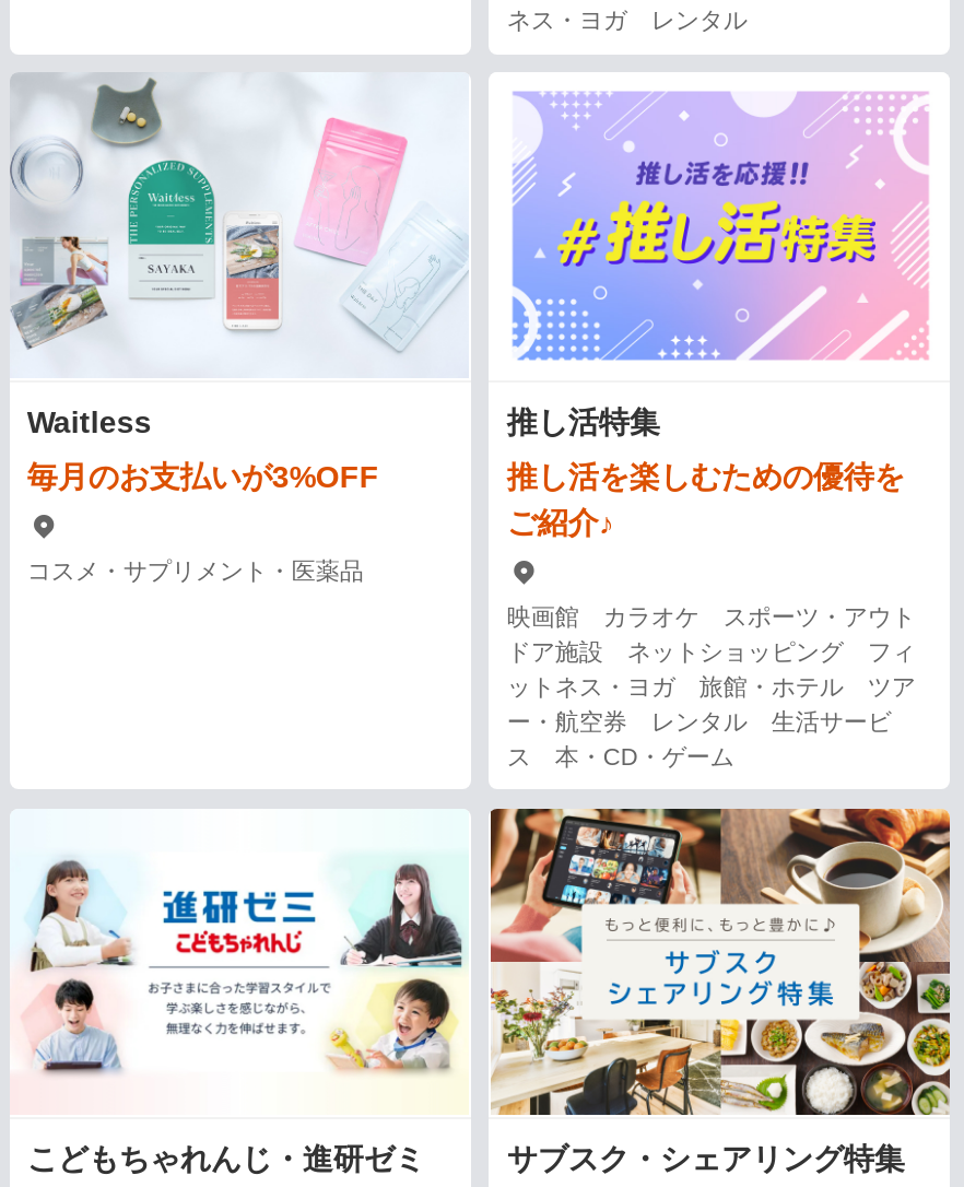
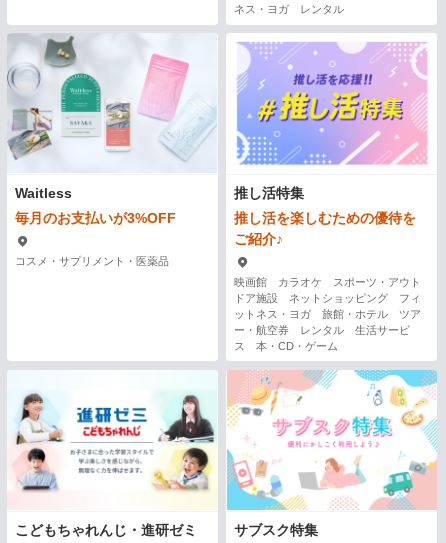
- [image]
- サブスク・シェアリング特集
+ [image]
+ サブスク特集
